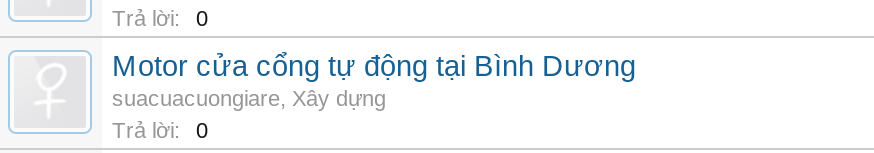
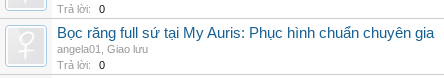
- Motor cửa cổng tự động tại Bình Dương
- suacuacuongiare, Xây dựng
+ Bọc răng full sứ tại My Auris: Phục hình chuẩn chuyên gia
+ angela01, Giao lưu
